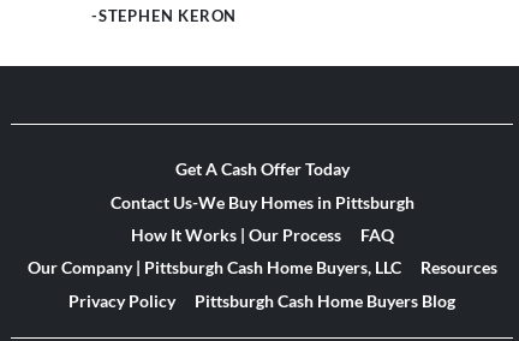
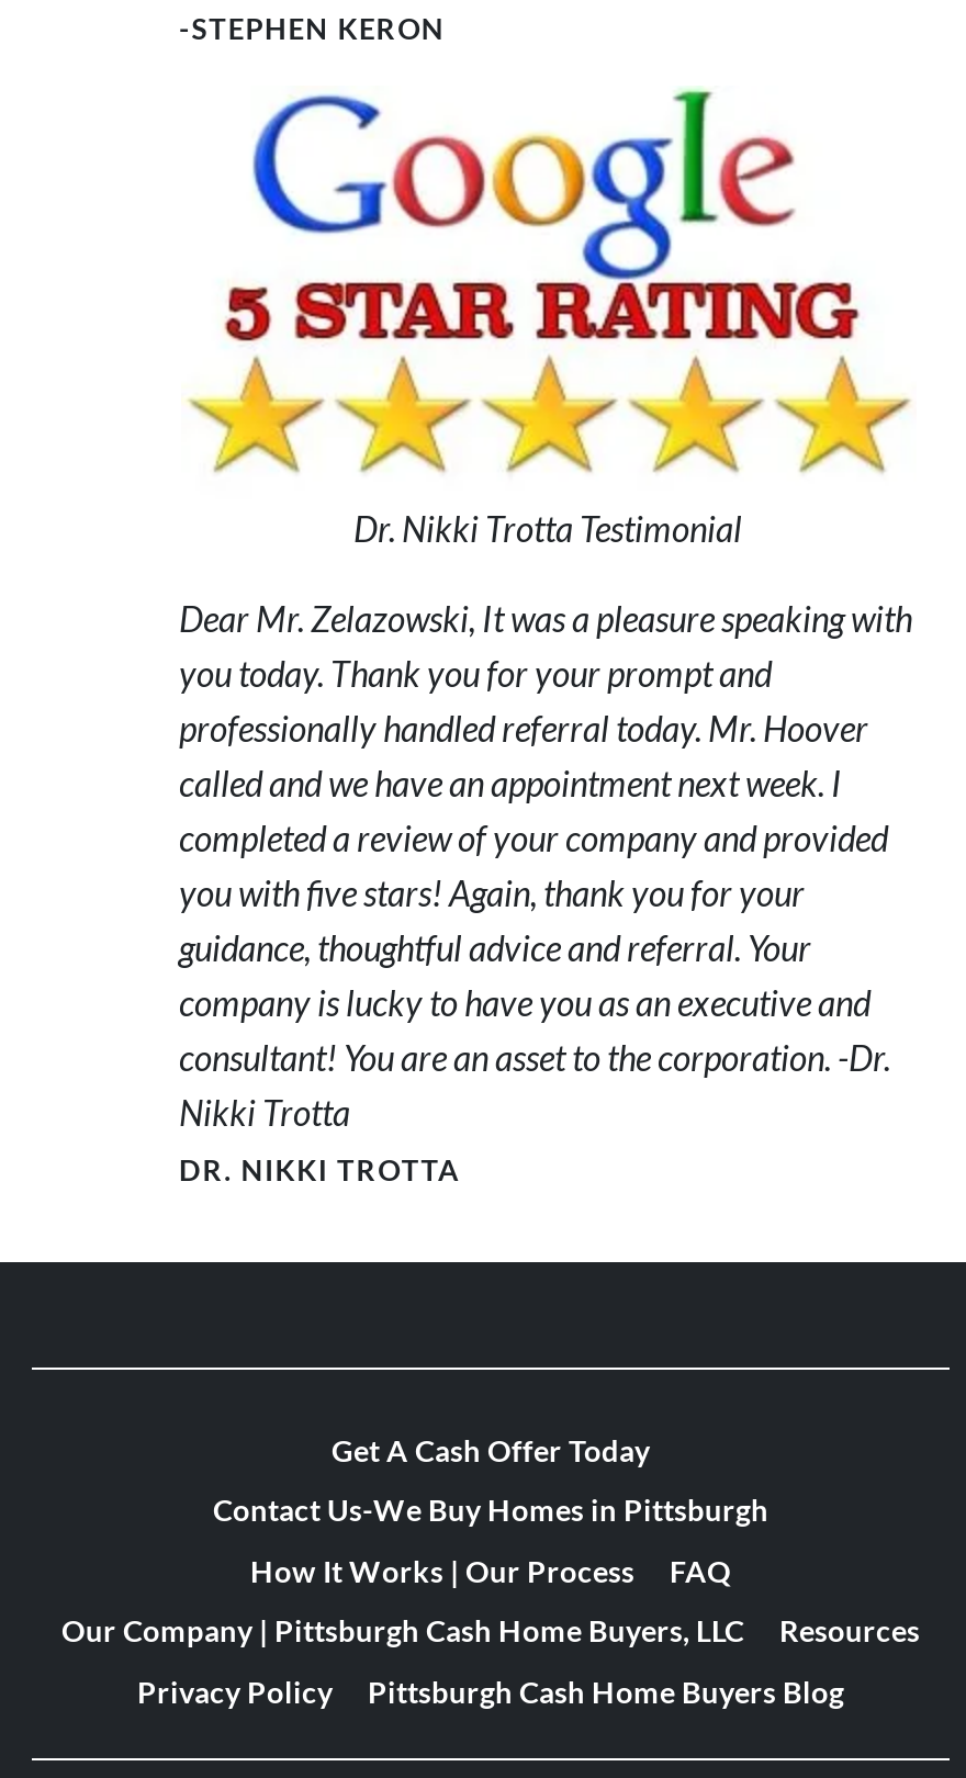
+ [image]
+ Dr. Nikki Trotta Testimonial
+ Dear Mr. Zelazowski, It was a pleasure speaking with
+ you today. Thank you for your prompt and
+ professionally handled referral today. Mr. Hoover
+ called and we have an appointment next week. I
+ completed a review of your company and provided
+ you with five stars! Again, thank you for your
+ guidance, thoughtful advice and referral. Your
+ company is lucky to have you as an executive and
+ consultant! You are an asset to the corporation. -Dr.
+ Nikki Trotta
+ DR. NIKKI TROTTA
